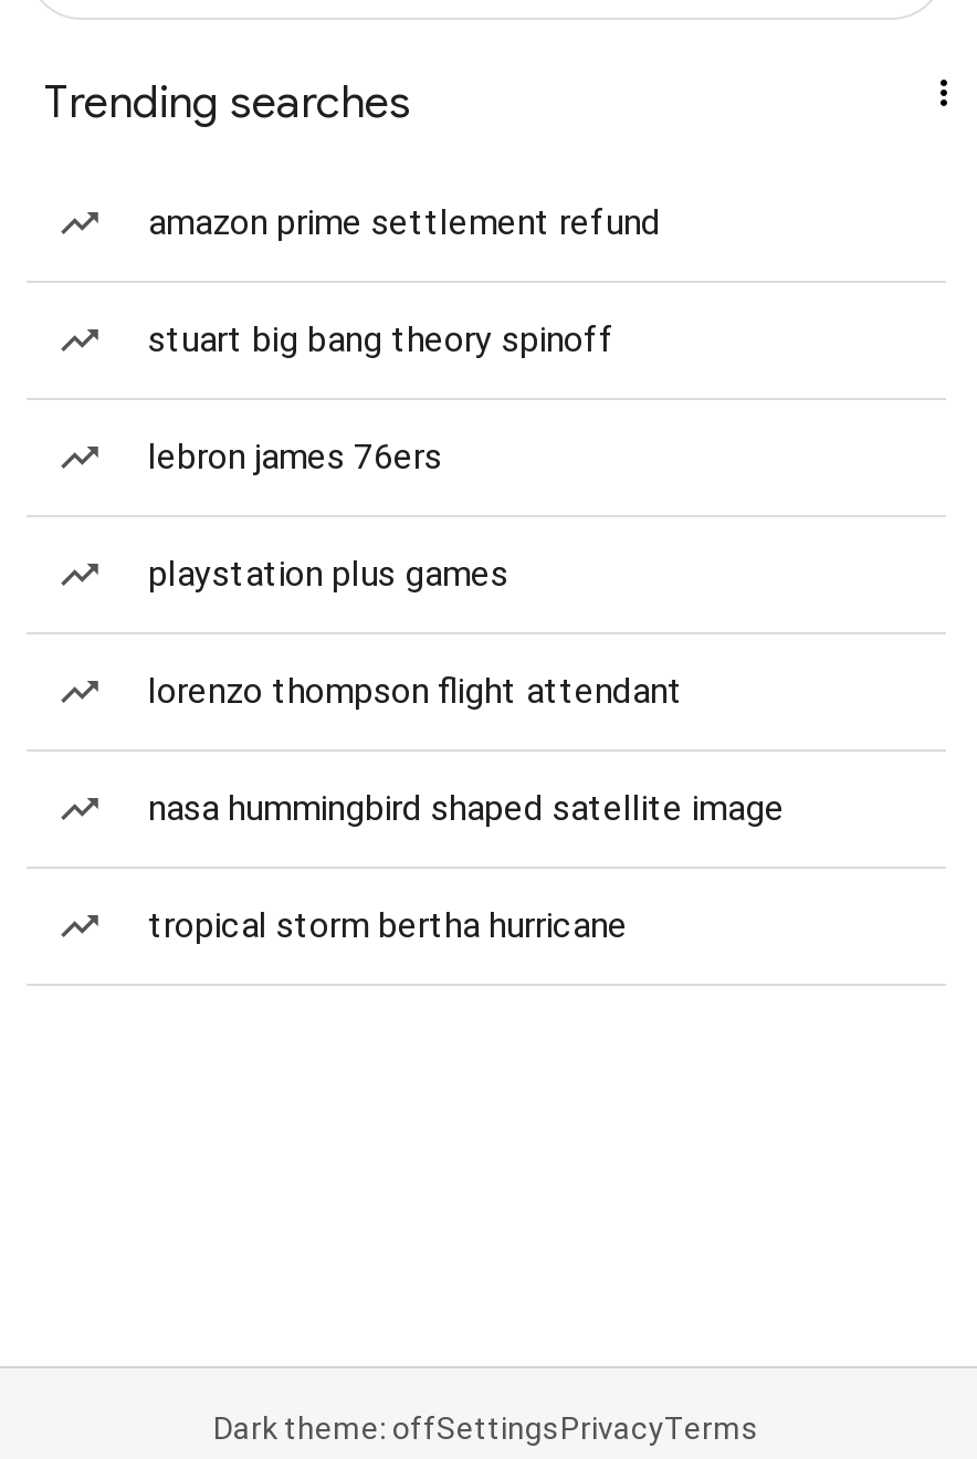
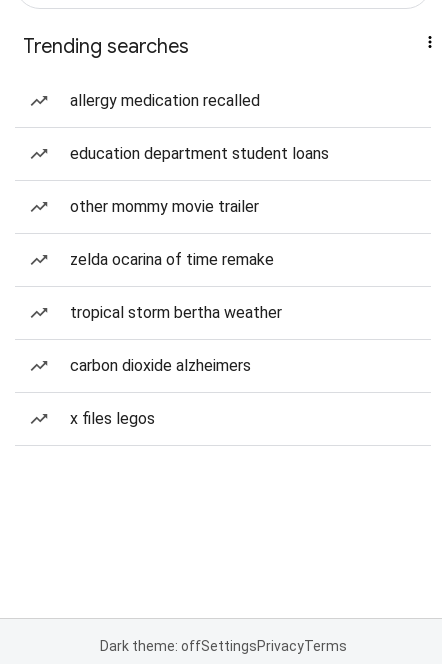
- amazon prime settlement refund
+ allergy medication recalled

- stuart big bang theory spinoff
+ education department student loans

- lebron james 76ers
+ other mommy movie trailer

- playstation plus games
+ zelda ocarina of time remake

- lorenzo thompson flight attendant
+ tropical storm bertha weather

- nasa hummingbird shaped satellite image
+ carbon dioxide alzheimers

- tropical storm bertha hurricane
+ x files legos
